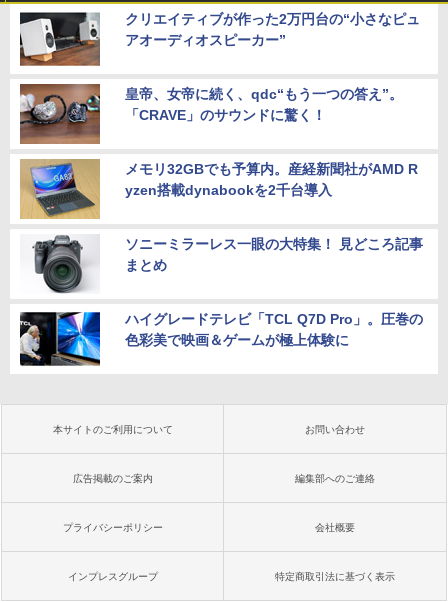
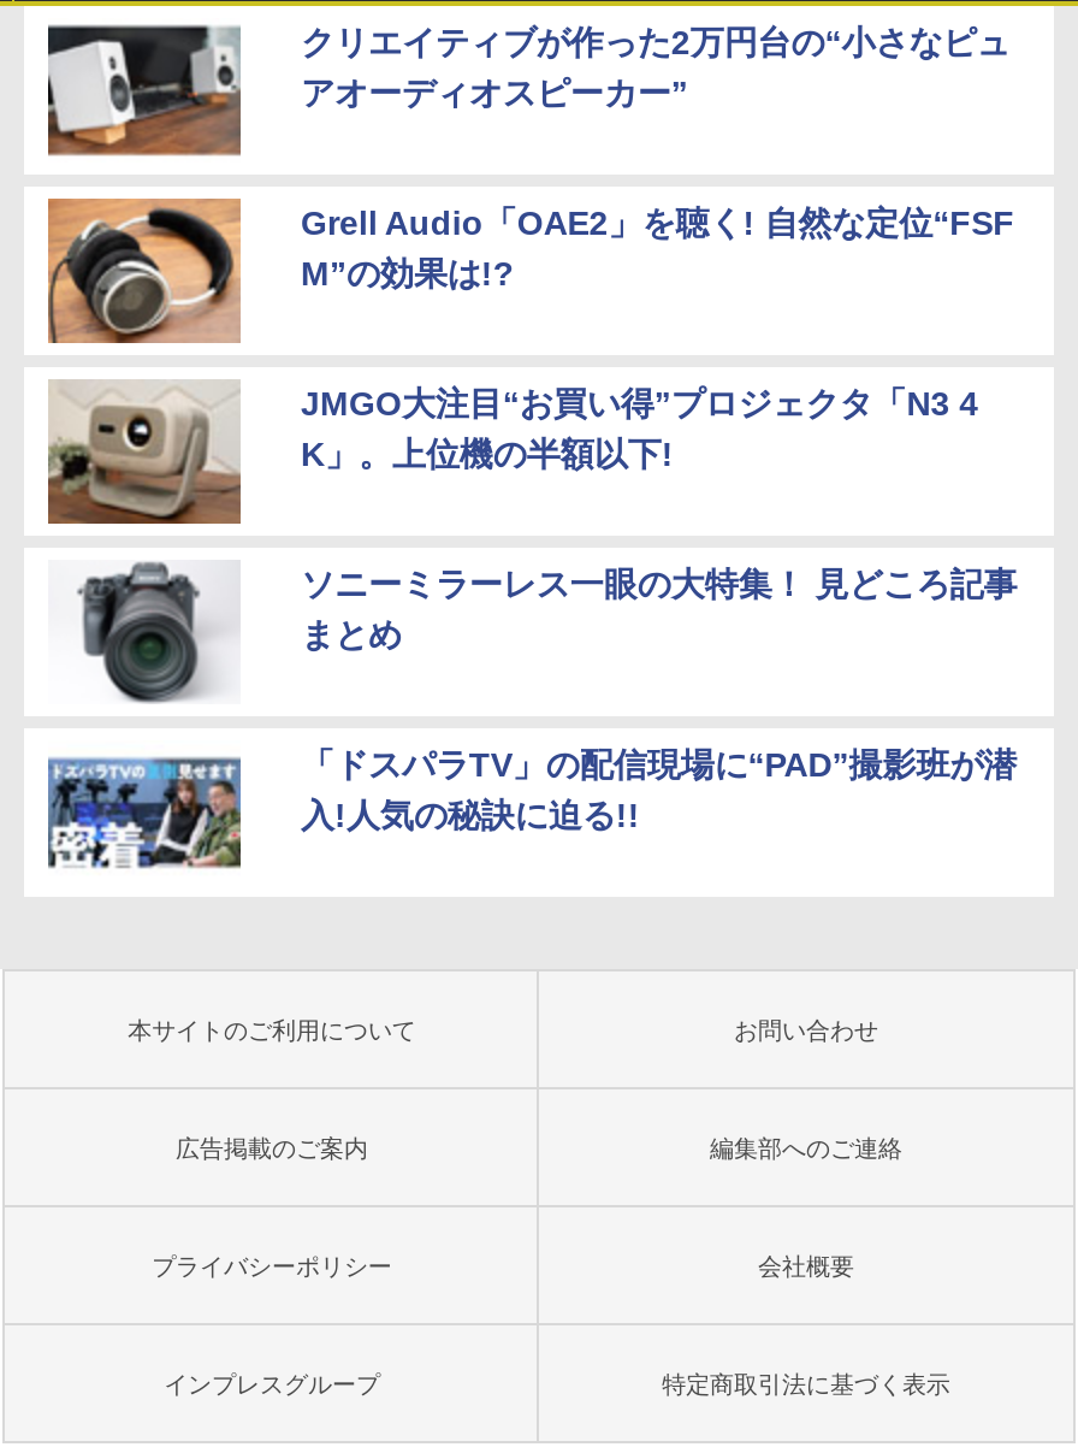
- [image]
- 皇帝、女帝に続く、qdc“もう一つの答え”。
- 「CRAVE」のサウンドに驚く！
+ [image]
+ Grell Audio「OAE2」を聴く! 自然な定位“FSF
+ M”の効果は!?

- [image]
- メモリ32GBでも予算内。産経新聞社がAMD R
- yzen搭載dynabookを2千台導入
+ [image]
+ JMGO大注目“お買い得”プロジェクタ「N3 4
+ K」。上位機の半額以下!

- [image]
- ハイグレードテレビ「TCL Q7D Pro」。圧巻の
- 色彩美で映画＆ゲームが極上体験に
+ [image]
+ 「ドスパラTV」の配信現場に“PAD”撮影班が潜
+ 入!人気の秘訣に迫る!!
